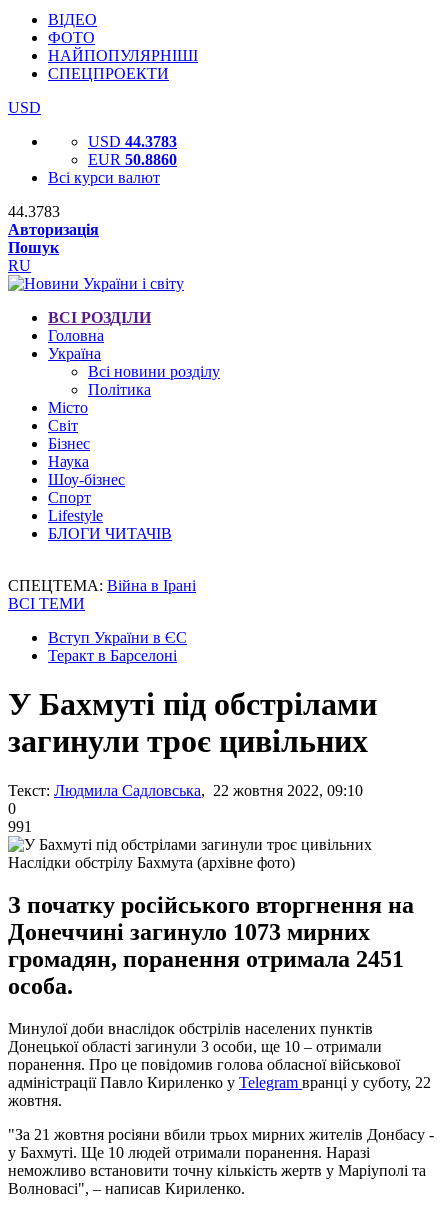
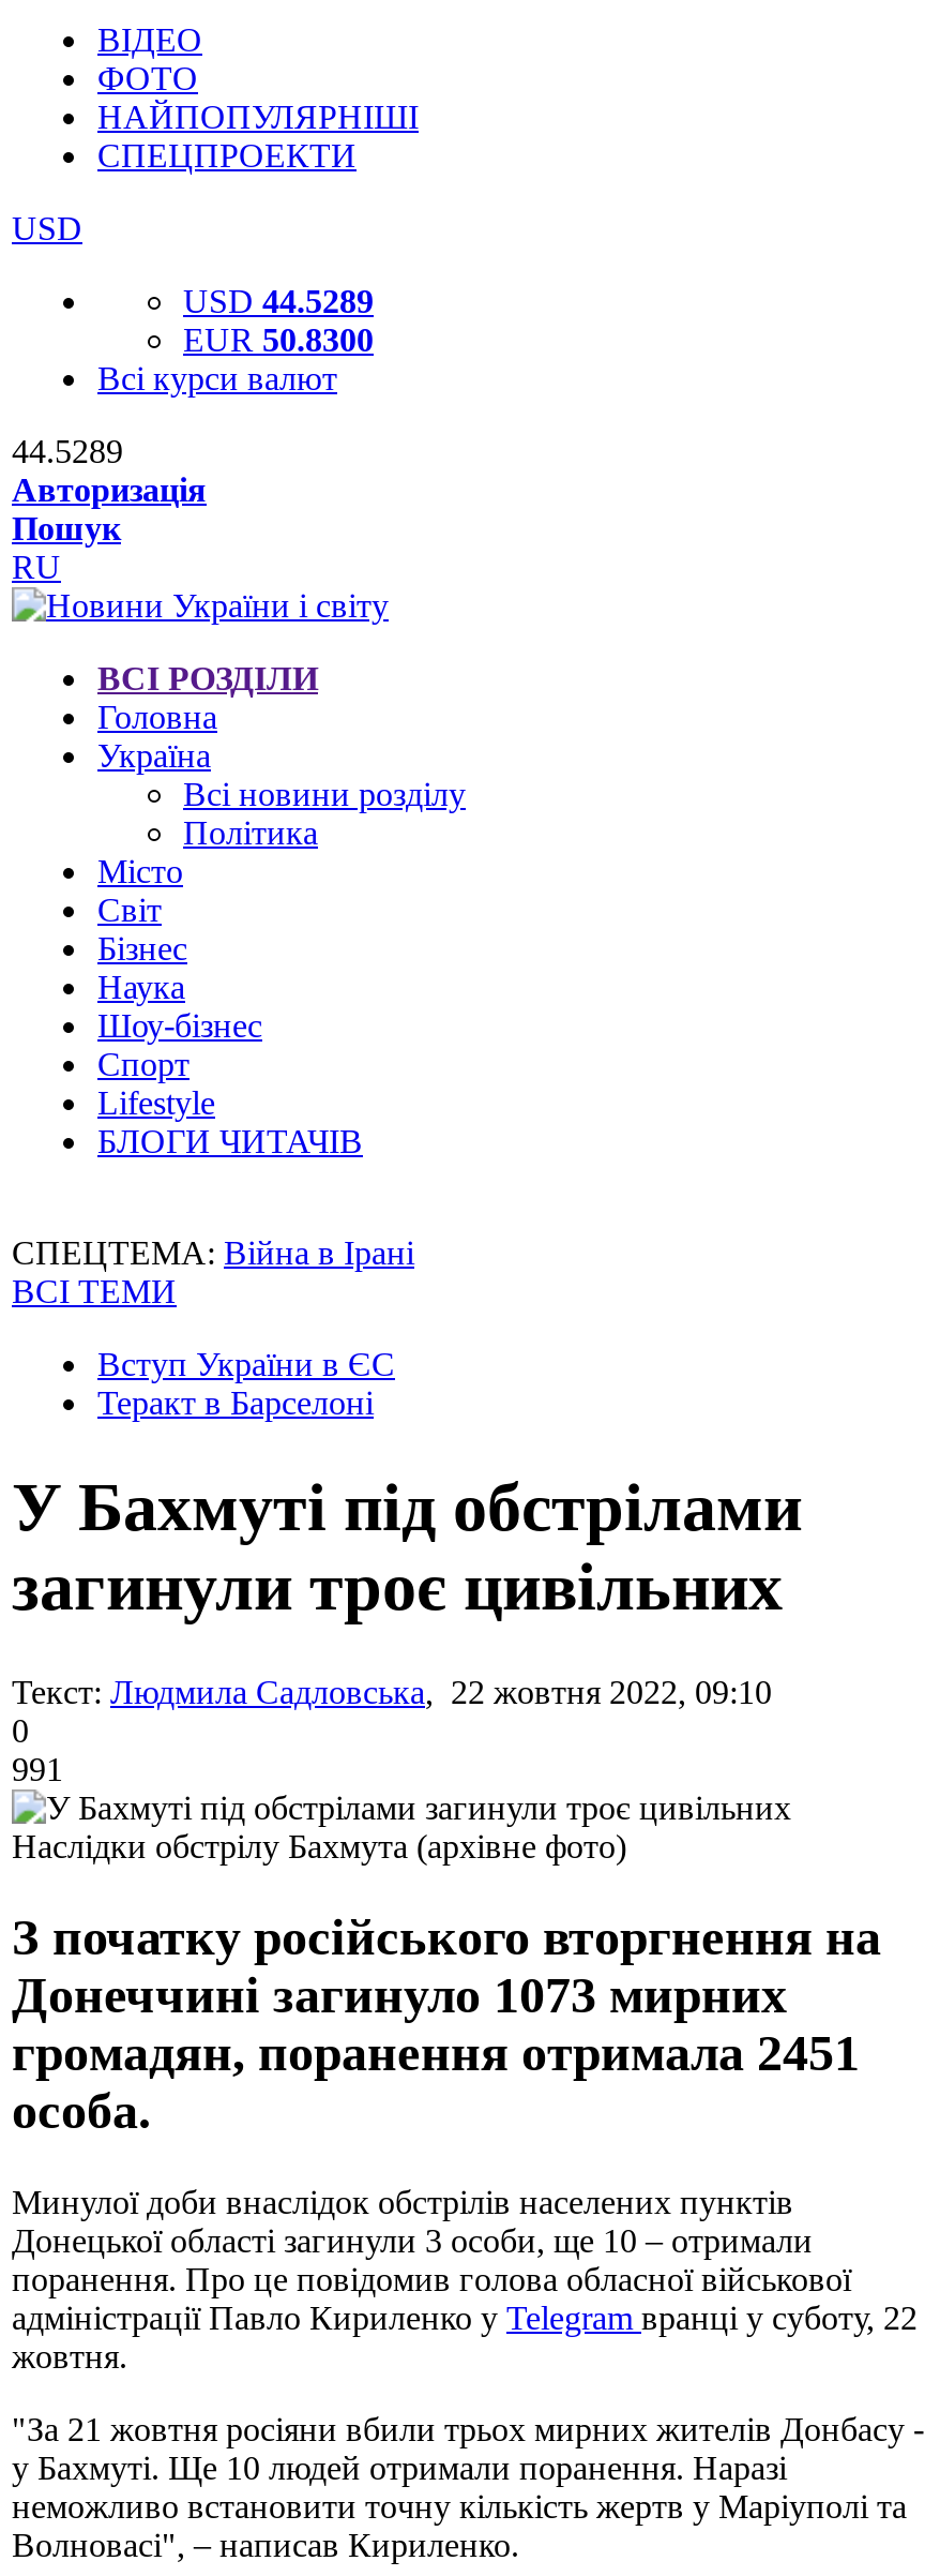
- USD 44.3783
+ USD 44.5289

- EUR 50.8860
+ EUR 50.8300

- 44.3783
+ 44.5289
